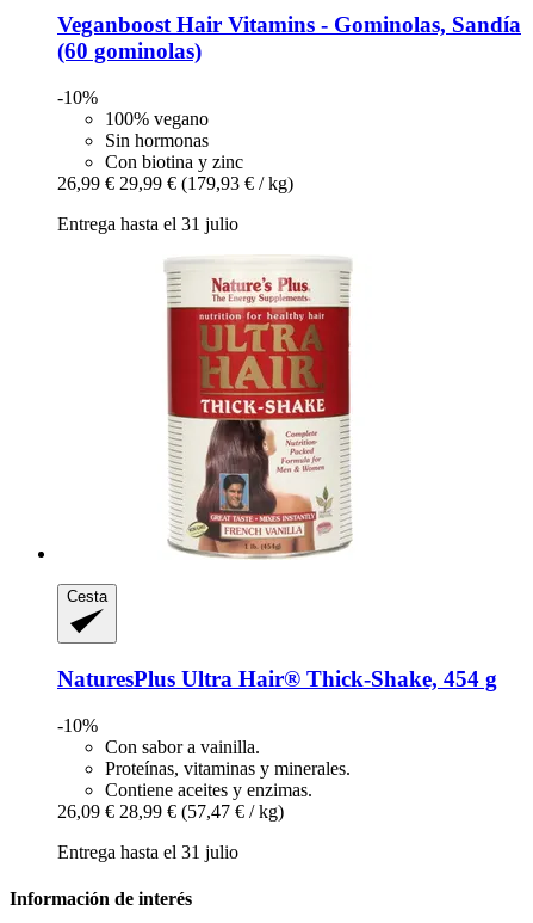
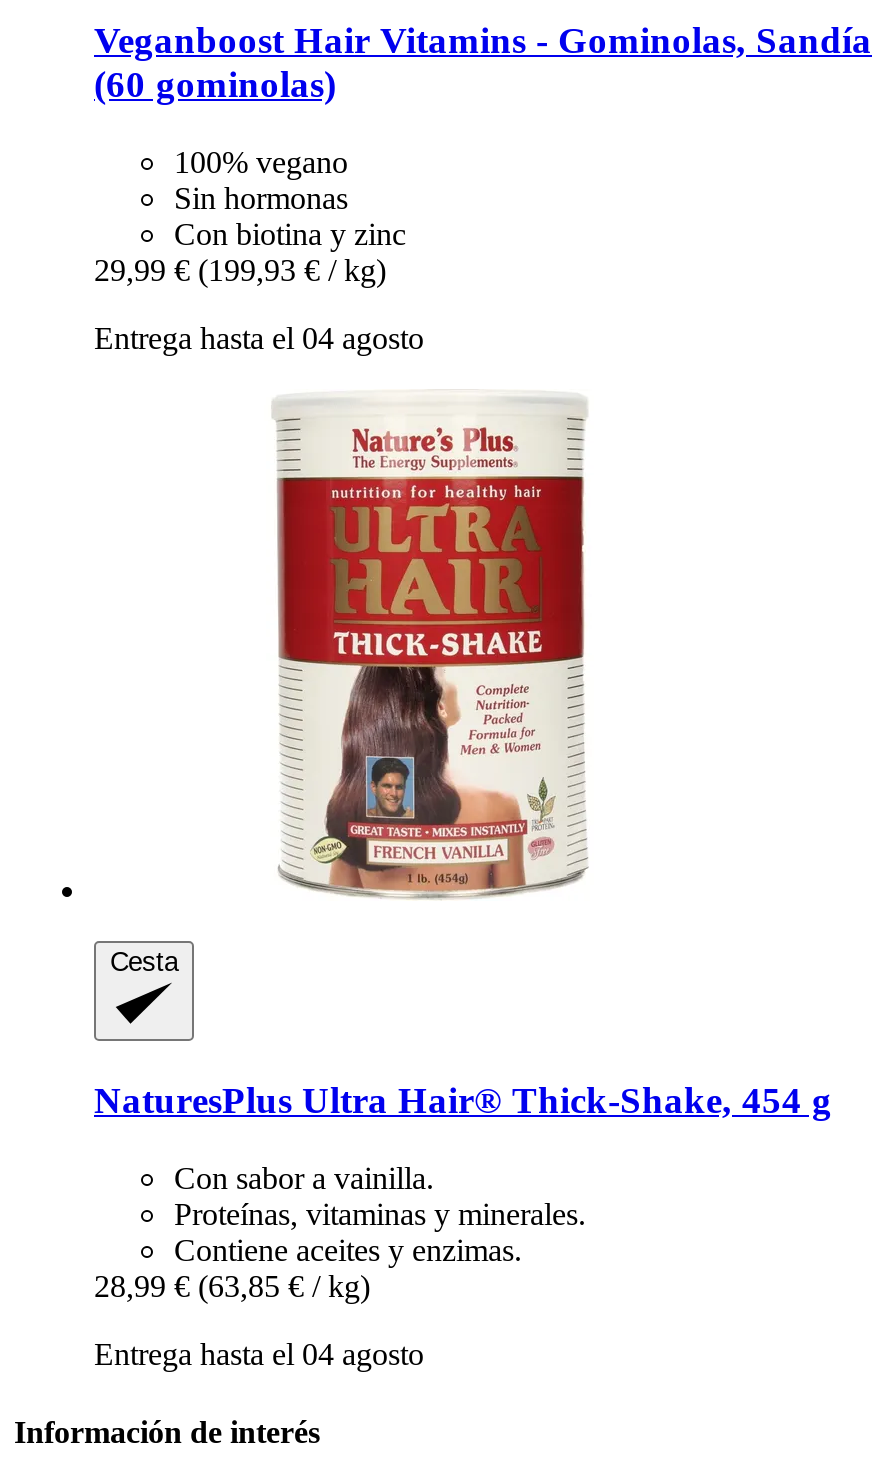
- -10%

- 26,99 € 29,99 € (179,93 € / kg)
+ 29,99 € (199,93 € / kg)

- Entrega hasta el 31 julio
+ Entrega hasta el 04 agosto

- -10%

- 26,09 € 28,99 € (57,47 € / kg)
+ 28,99 € (63,85 € / kg)

- Entrega hasta el 31 julio
+ Entrega hasta el 04 agosto
